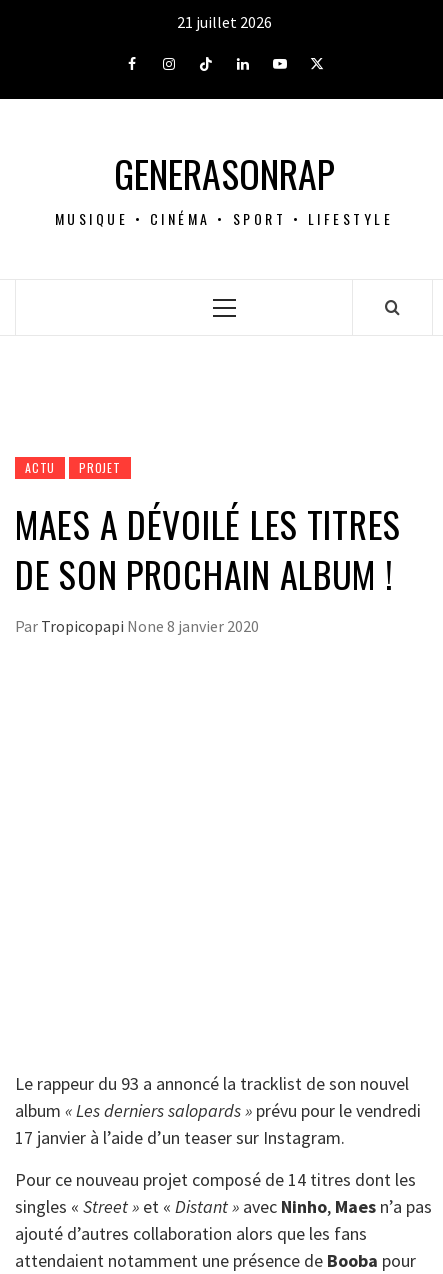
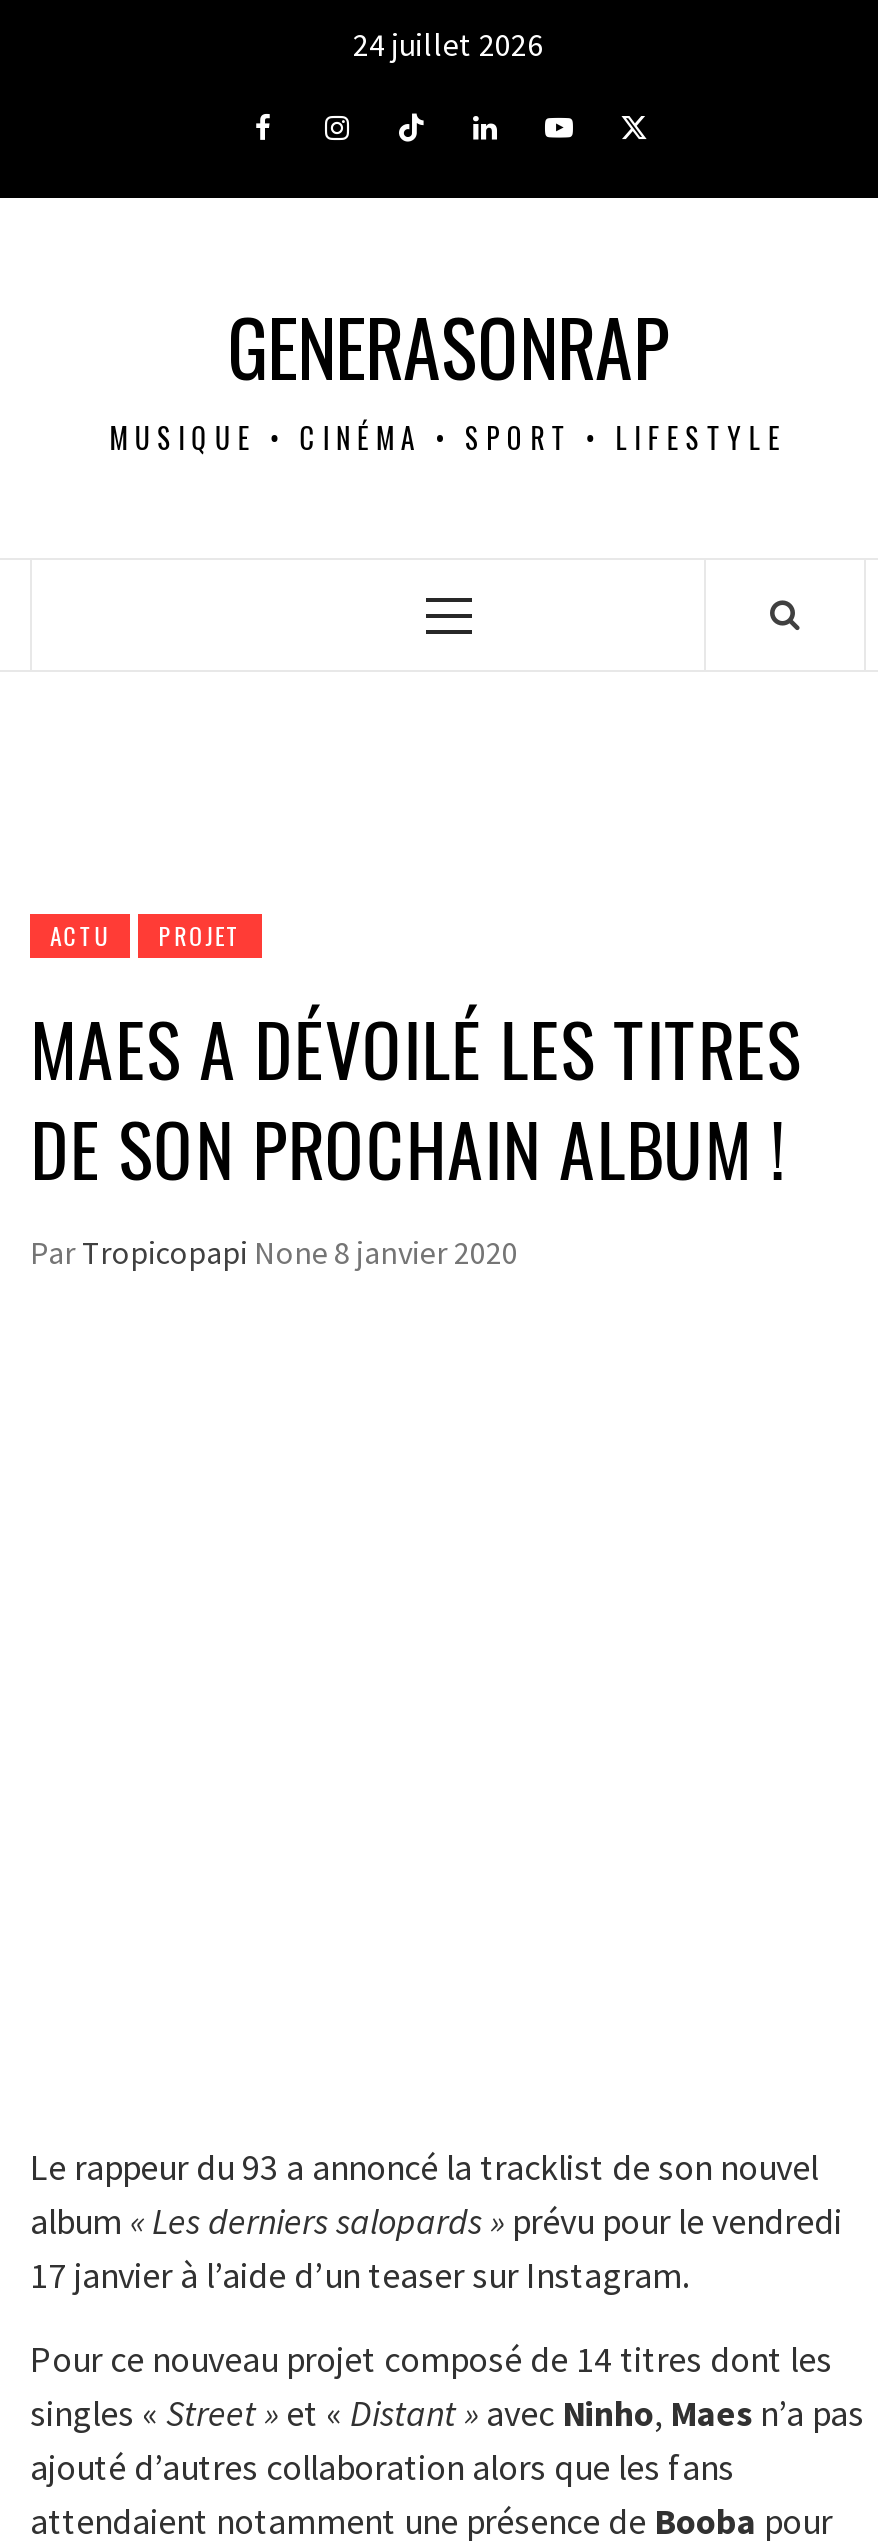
- 21 juillet 2026
+ 24 juillet 2026
